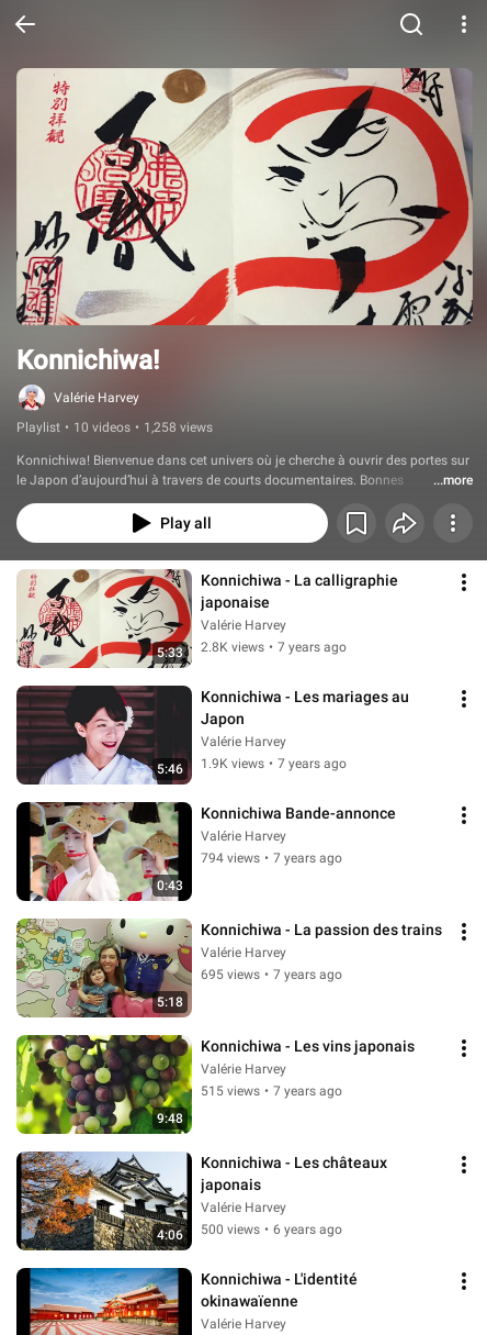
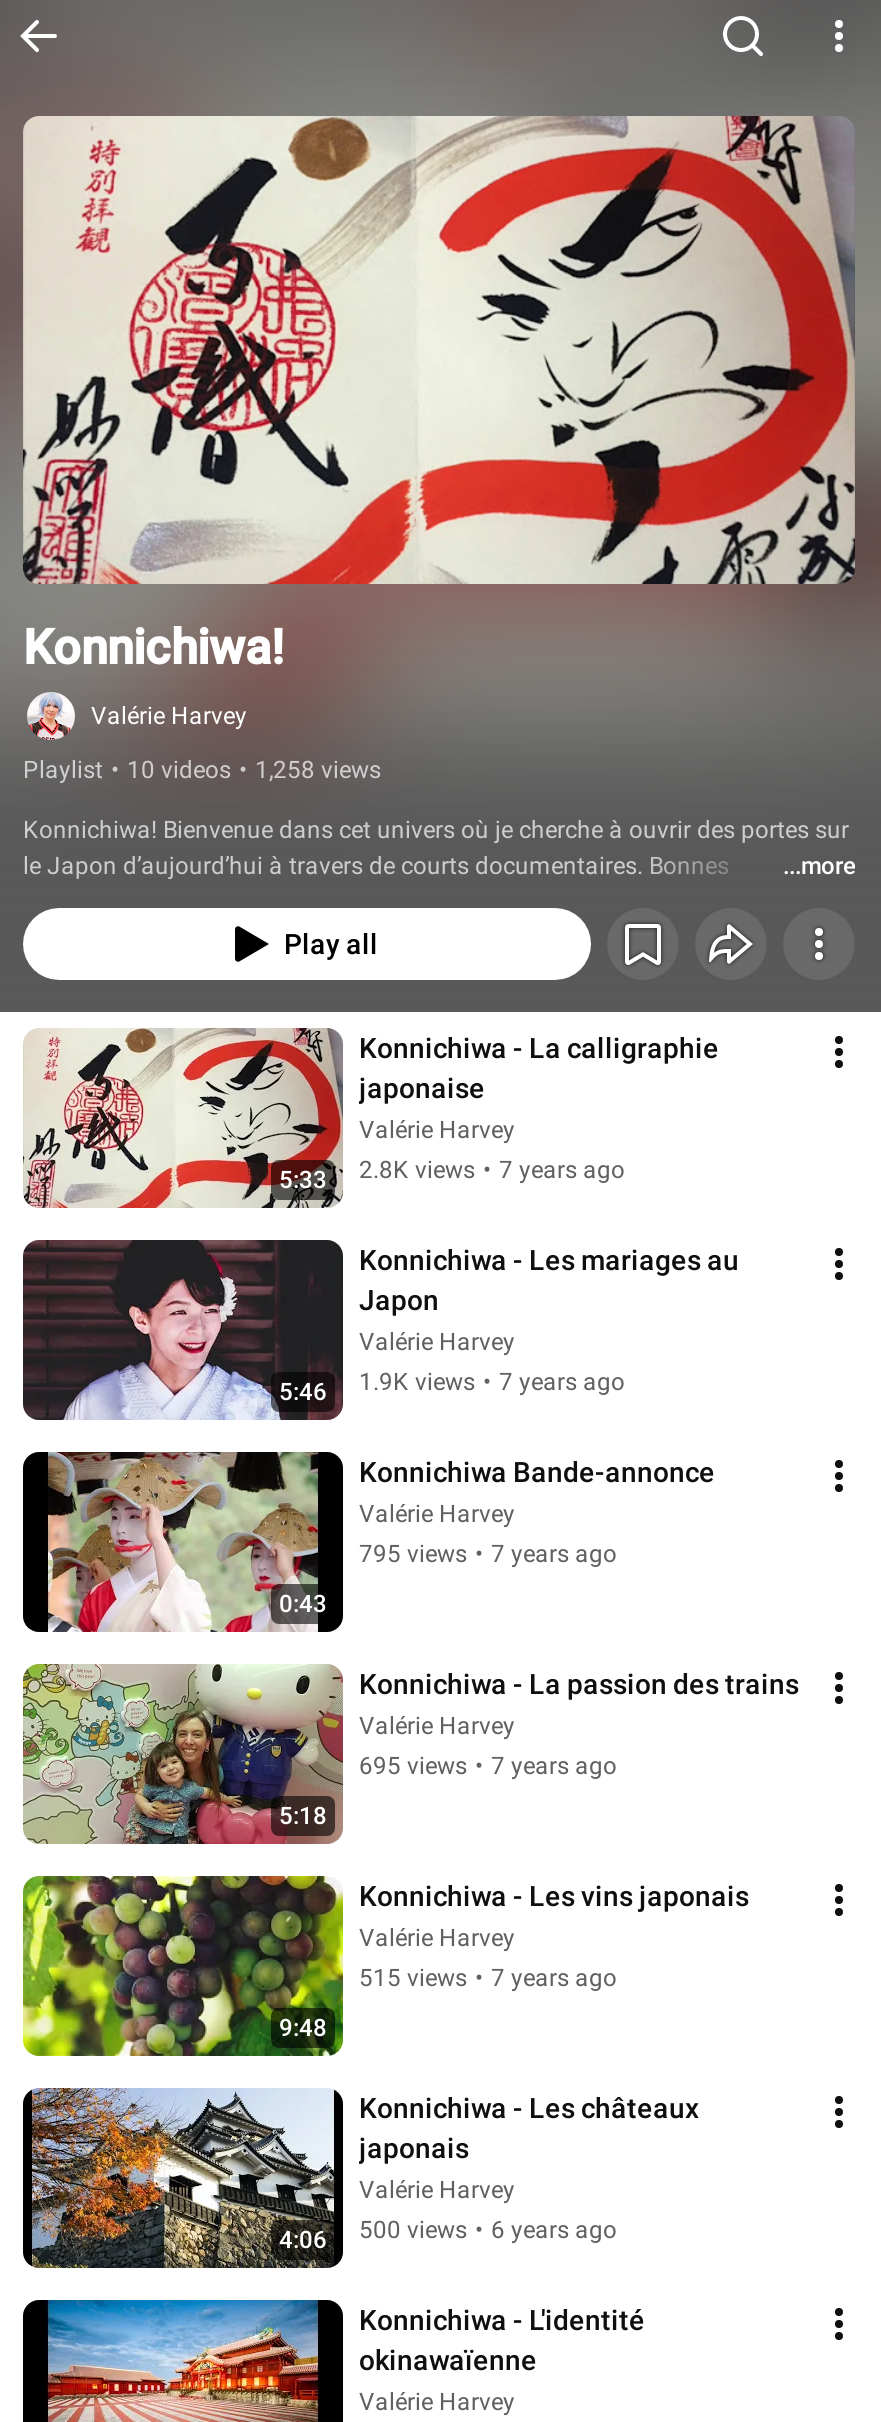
- 794 views • 7 years ago
+ 795 views • 7 years ago
